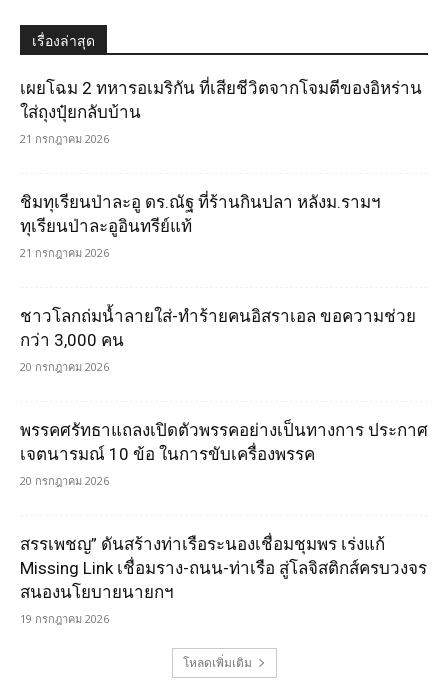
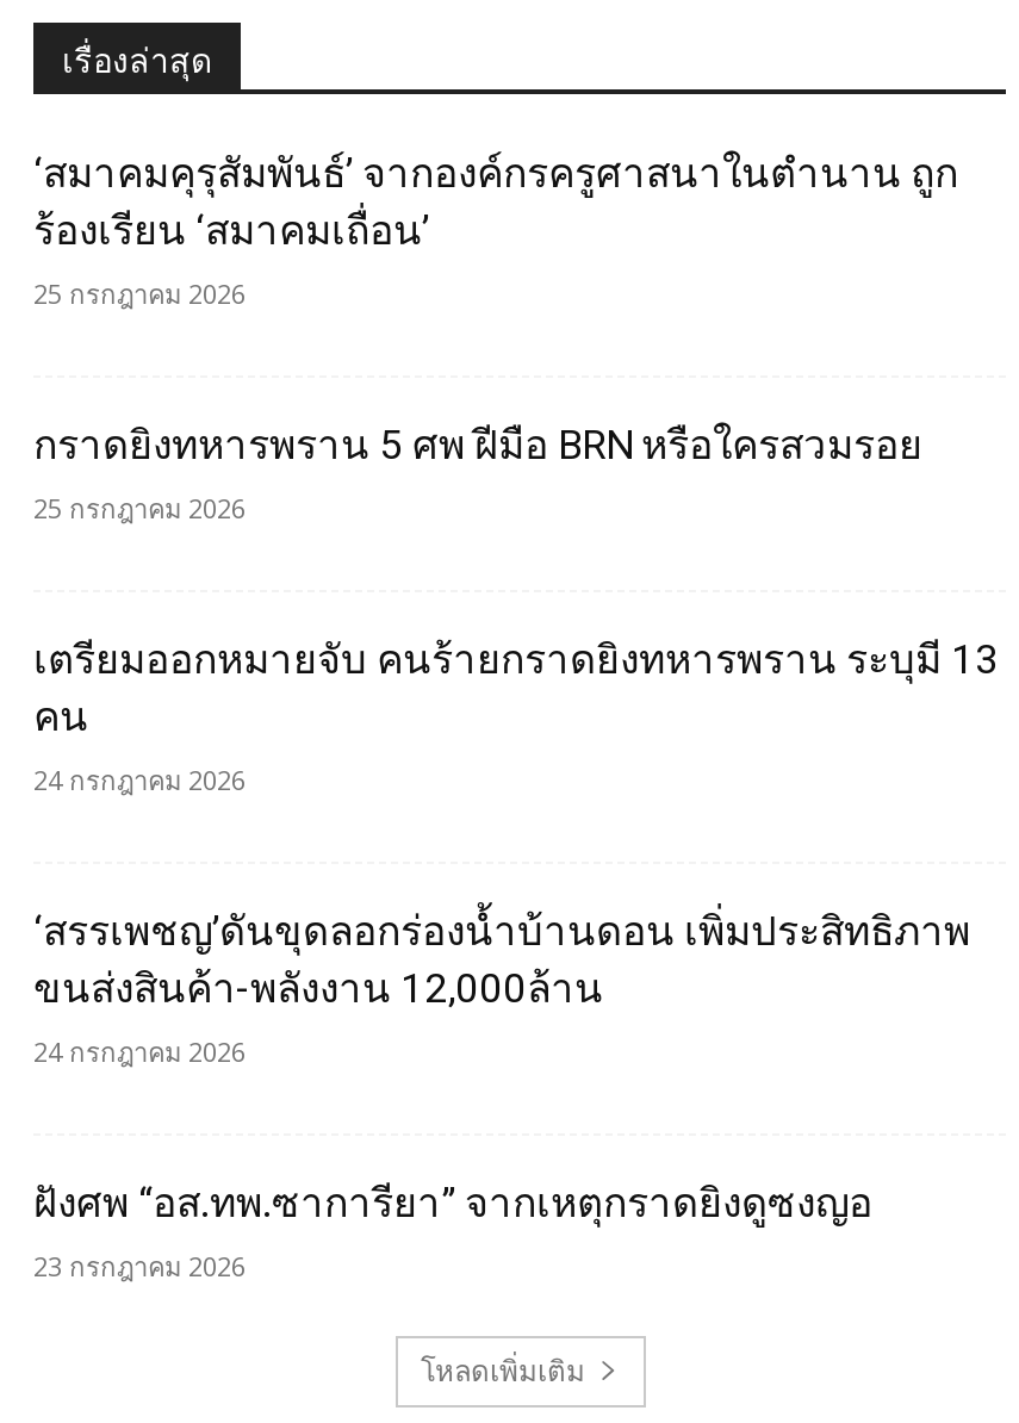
- เผยโฉม 2 ทหารอเมริกัน ที่เสียชีวิตจากโจมตีของอิหร่าน
- ใส่ถุงปุ๋ยกลับบ้าน
- 21 กรกฎาคม 2026
+ ‘สมาคมคุรุสัมพันธ์’ จากองค์กรครูศาสนาในตำนาน ถูก
+ ร้องเรียน ‘สมาคมเถื่อน’
+ 25 กรกฎาคม 2026

- ชิมทุเรียนป่าละอู ดร.ณัฐ ที่ร้านกินปลา หลังม.รามฯ
- ทุเรียนป่าละอูอินทรีย์แท้
- 21 กรกฎาคม 2026
+ กราดยิงทหารพราน 5 ศพ ฝีมือ BRN หรือใครสวมรอย
+ 25 กรกฎาคม 2026

- ชาวโลกถ่มน้ำลายใส่-ทำร้ายคนอิสราเอล ขอความช่วย
- กว่า 3,000 คน
- 20 กรกฎาคม 2026
+ เตรียมออกหมายจับ คนร้ายกราดยิงทหารพราน ระบุมี 13
+ คน
+ 24 กรกฎาคม 2026

- พรรคศรัทธาแถลงเปิดตัวพรรคอย่างเป็นทางการ ประกาศ
- เจตนารมณ์ 10 ข้อ ในการขับเครื่องพรรค
- 20 กรกฎาคม 2026
+ ‘สรรเพชญ’ดันขุดลอกร่องน้ำบ้านดอน เพิ่มประสิทธิภาพ
+ ขนส่งสินค้า-พลังงาน 12,000ล้าน
+ 24 กรกฎาคม 2026

- สรรเพชญ” ดันสร้างท่าเรือระนองเชื่อมชุมพร เร่งแก้
- Missing Link เชื่อมราง-ถนน-ท่าเรือ สู่โลจิสติกส์ครบวงจร
- สนองนโยบายนายกฯ
- 19 กรกฎาคม 2026
+ ฝังศพ “อส.ทพ.ซาการียา” จากเหตุกราดยิงดูซงญอ
+ 23 กรกฎาคม 2026
